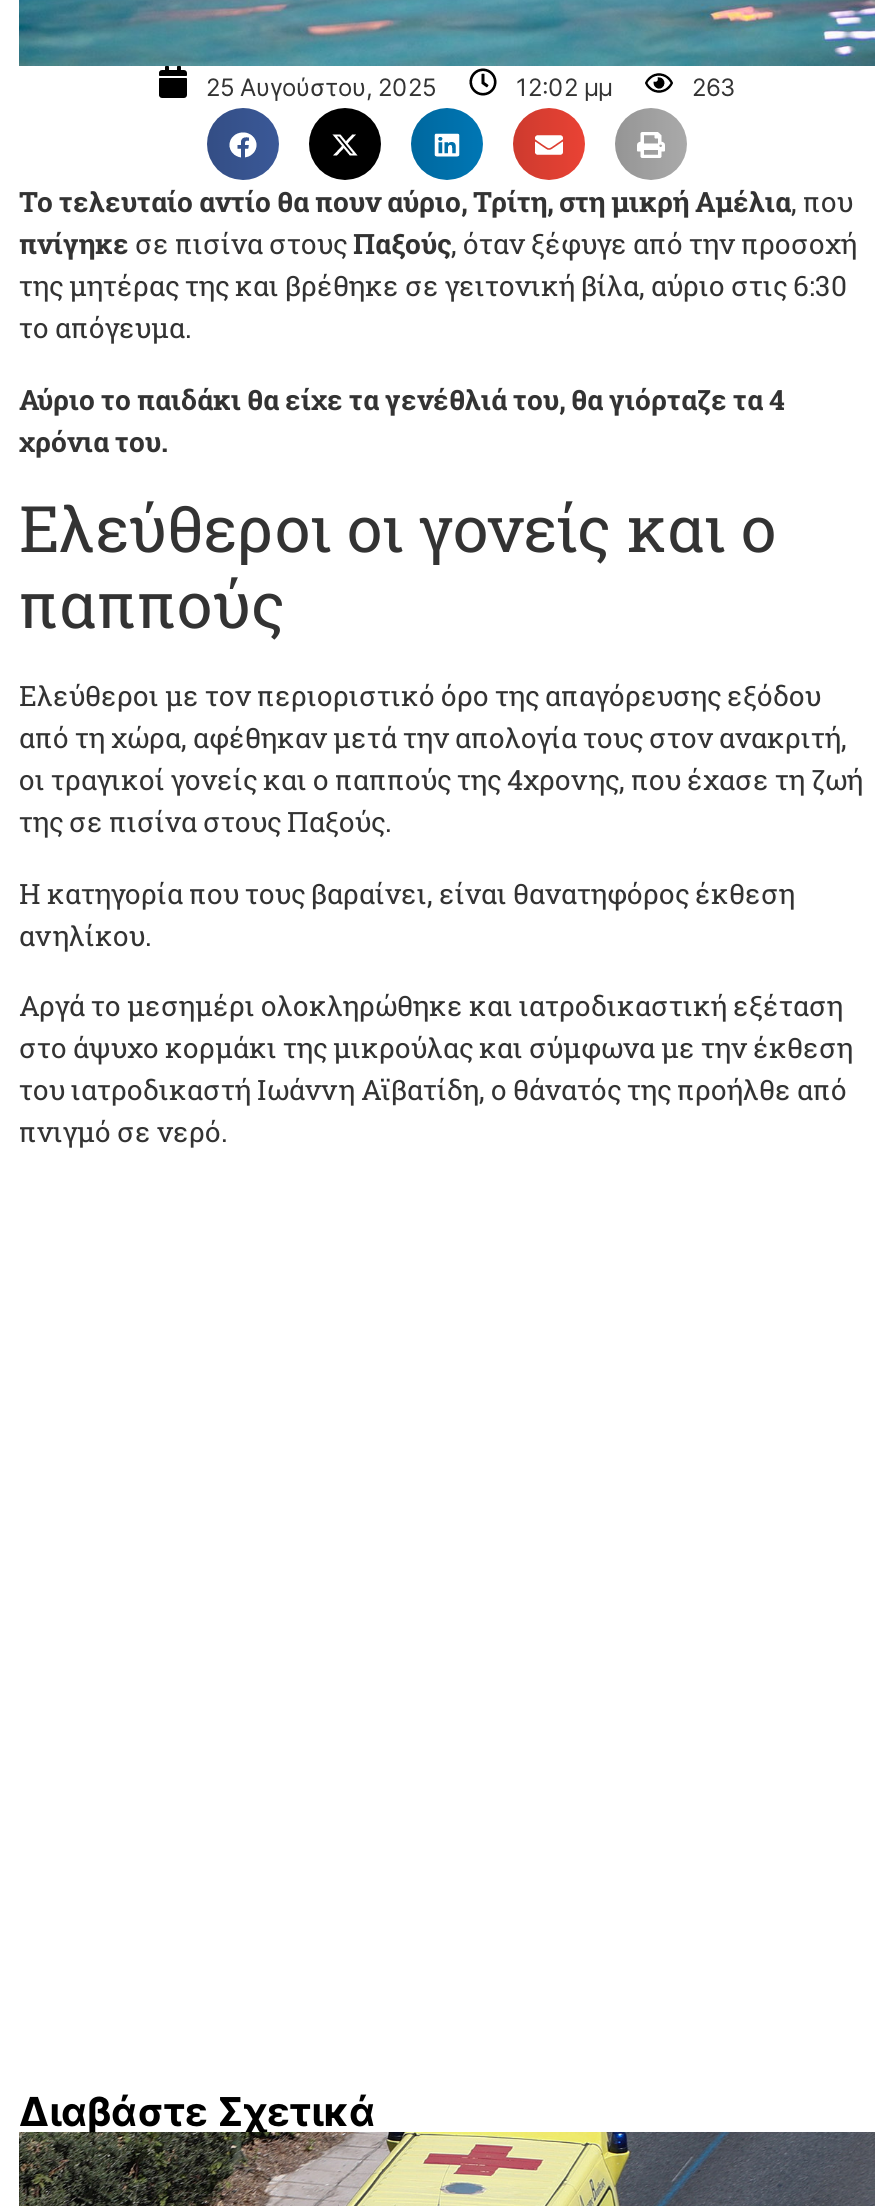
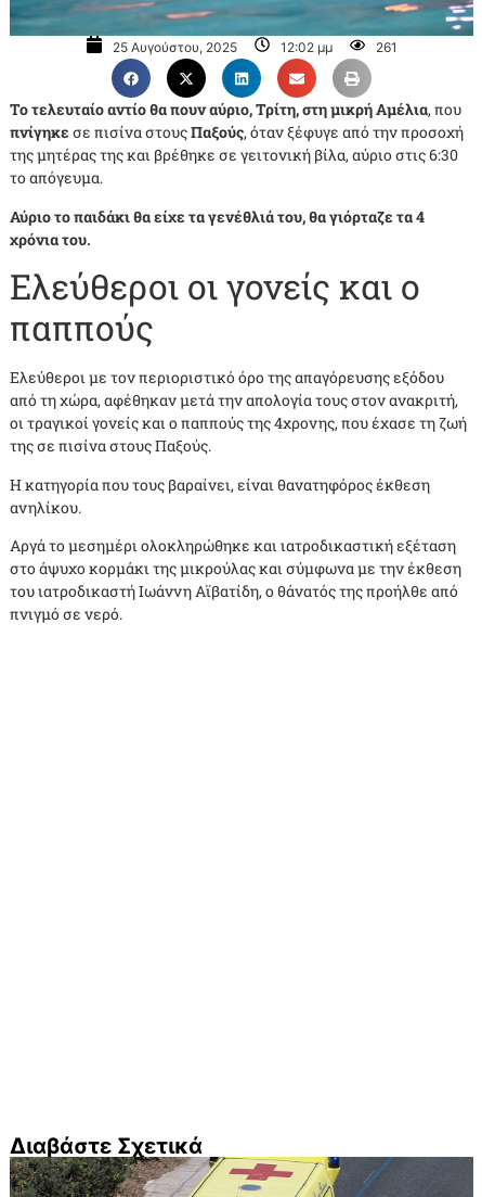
- 263
+ 261
